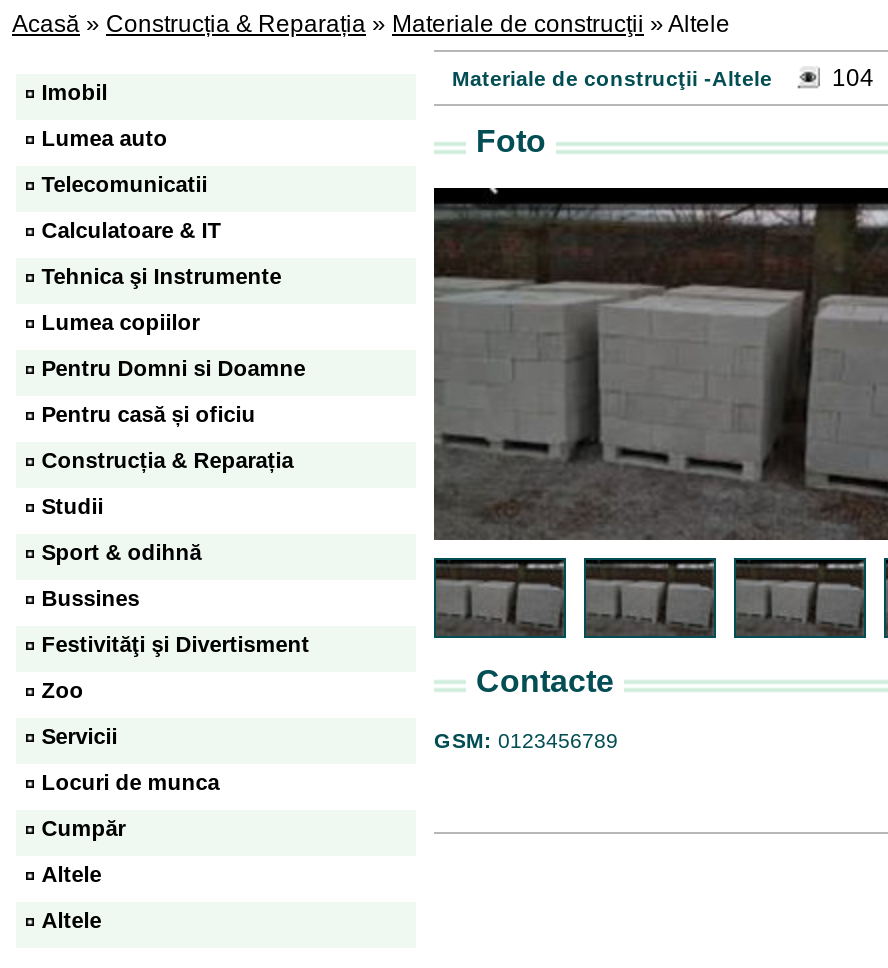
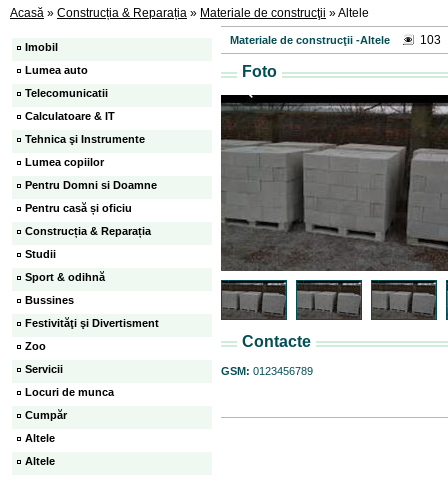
- Materiale de construcţii -Altele 104
+ Materiale de construcţii -Altele 103
